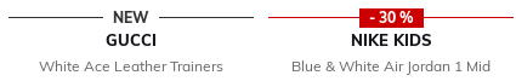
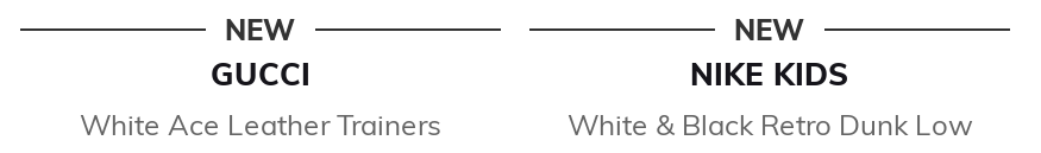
- - 30 %
+ NEW

- Blue & White Air Jordan 1 Mid
+ White & Black Retro Dunk Low
